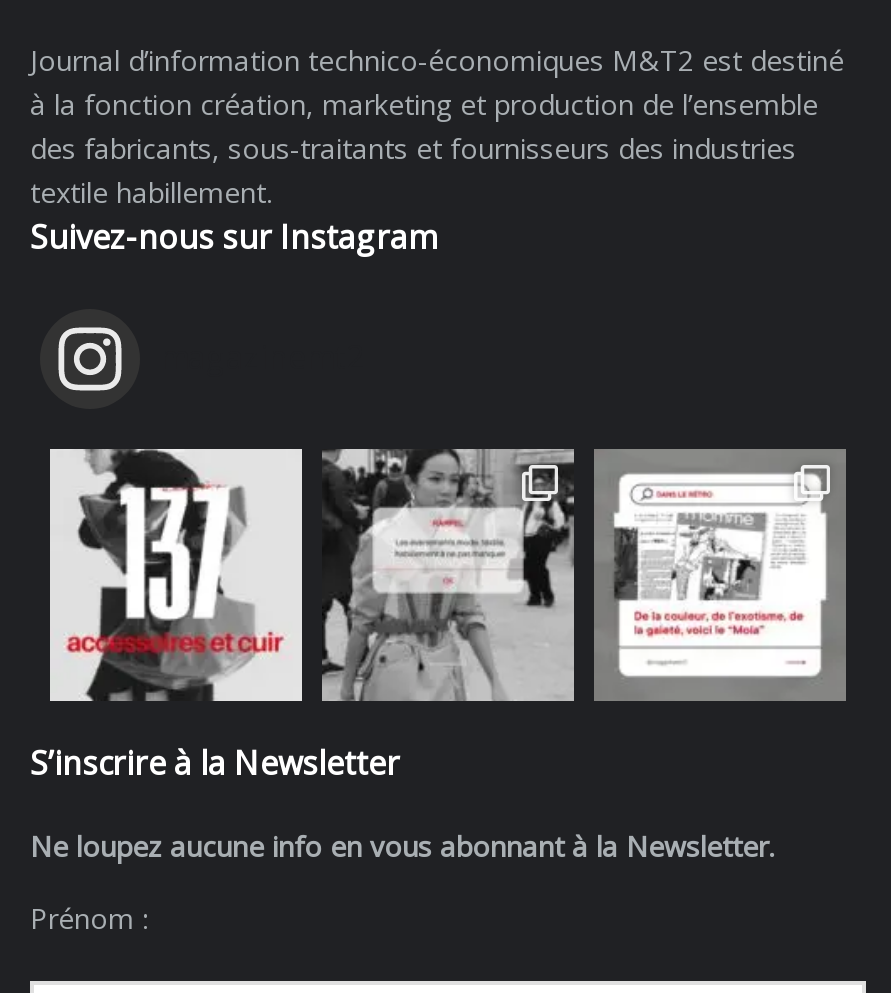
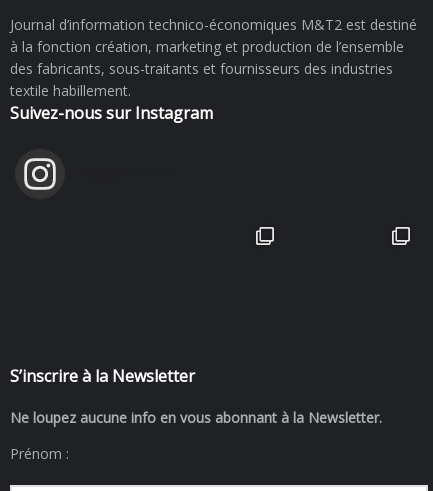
- [image]

- [image]

- [image]
